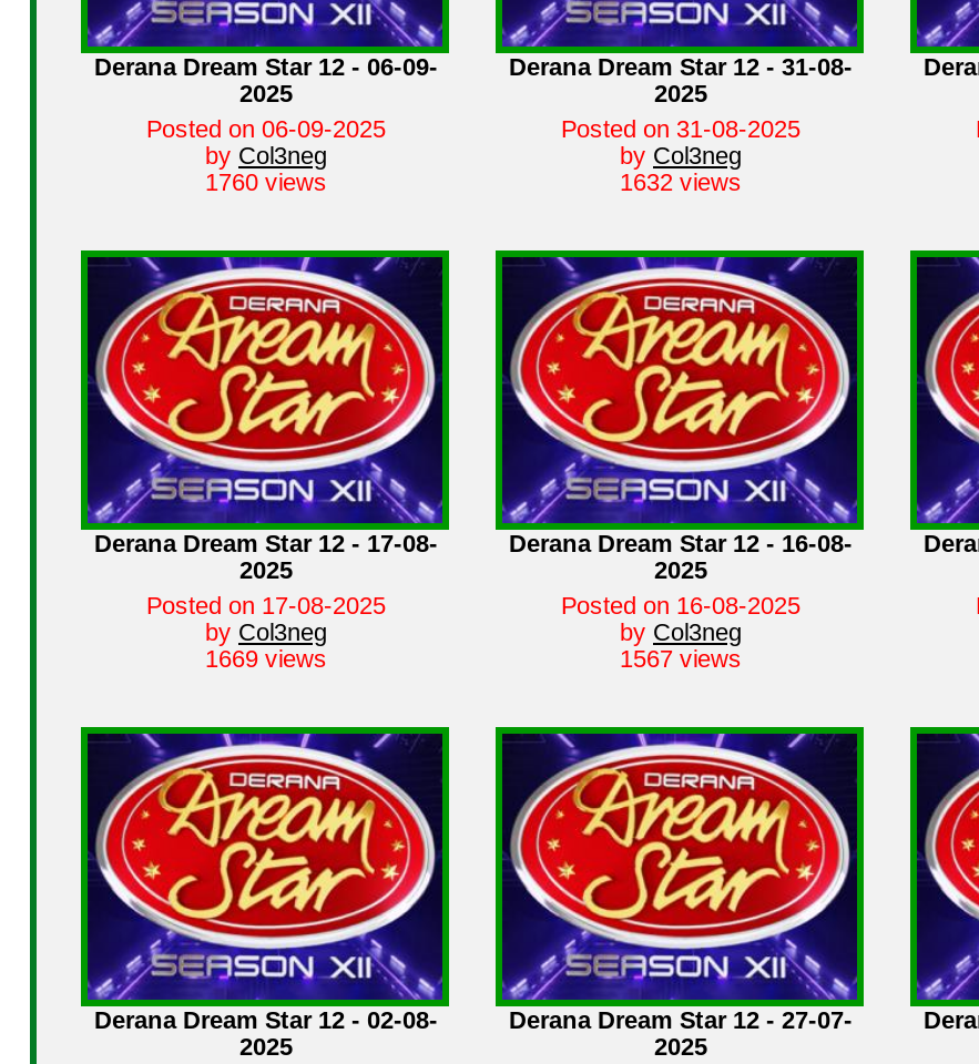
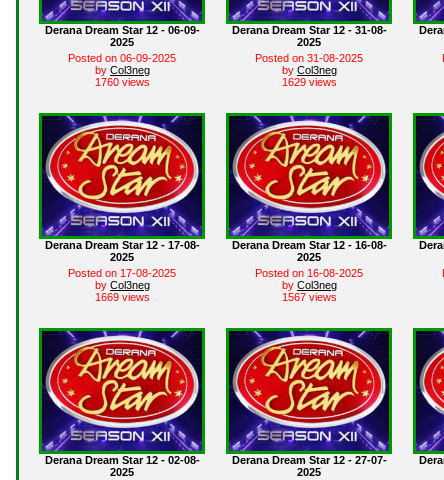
- 1632 views
+ 1629 views
